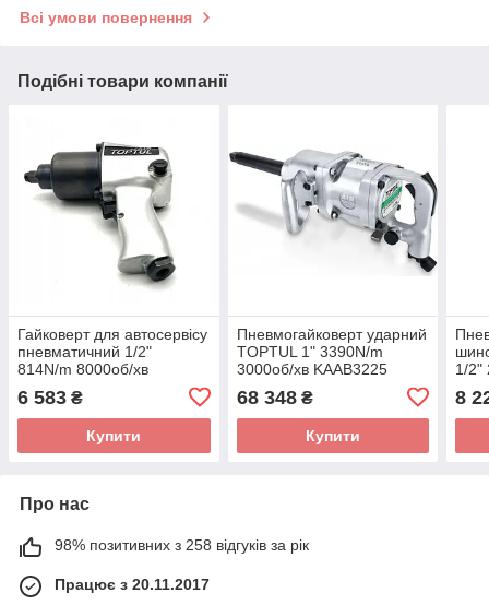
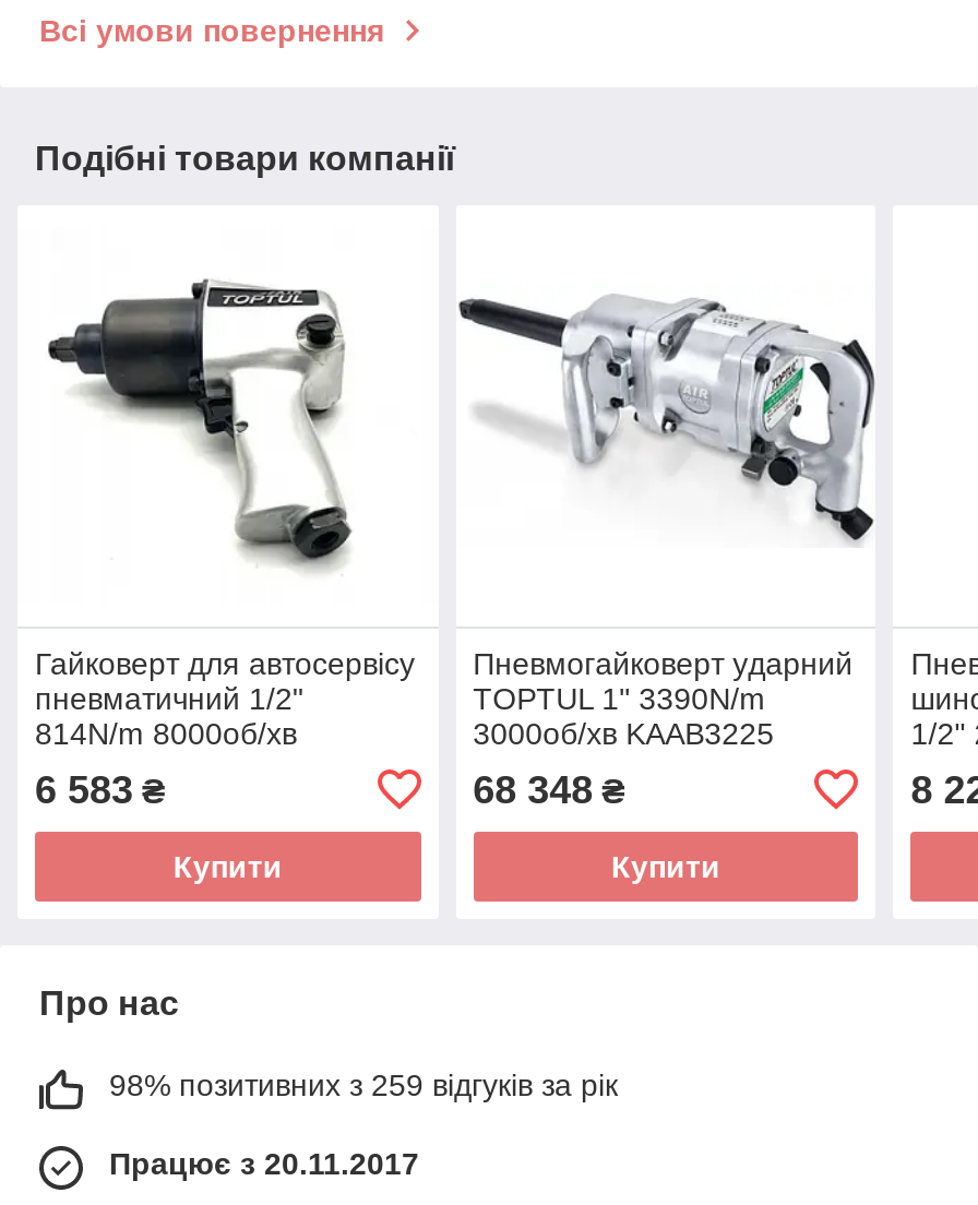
- 98% позитивних з 258 відгуків за рік
+ 98% позитивних з 259 відгуків за рік
